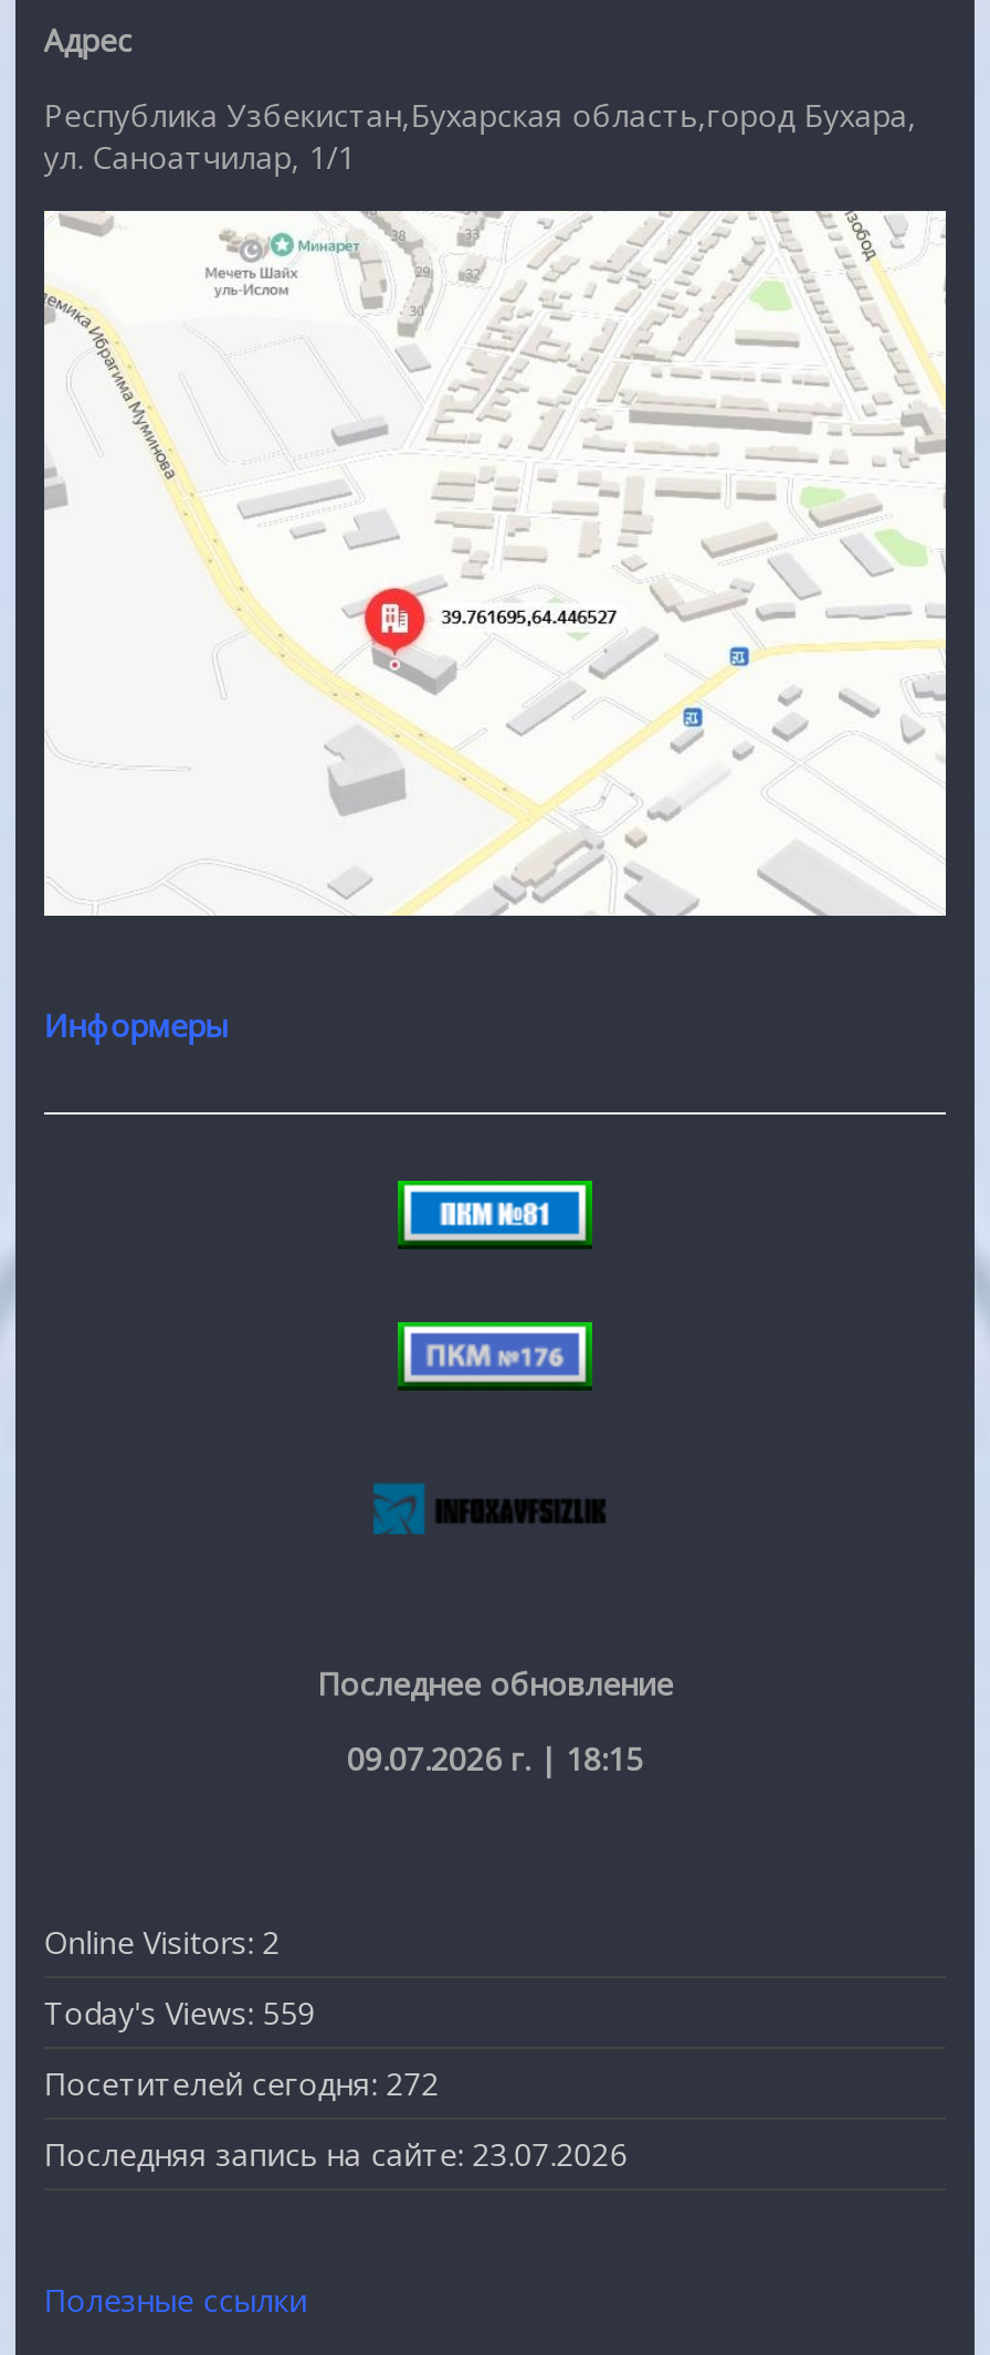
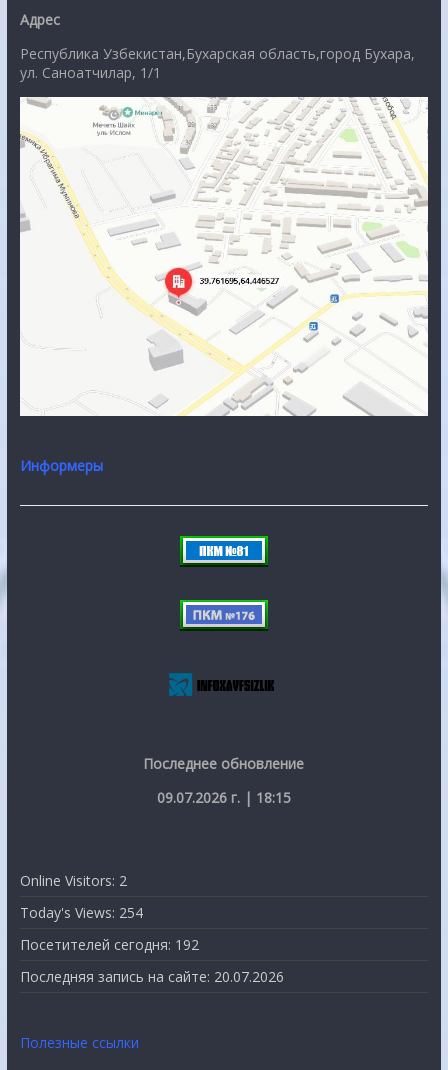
- Today's Views: 559
+ Today's Views: 254

- Посетителей сегодня: 272
+ Посетителей сегодня: 192

- Последняя запись на сайте: 23.07.2026
+ Последняя запись на сайте: 20.07.2026
